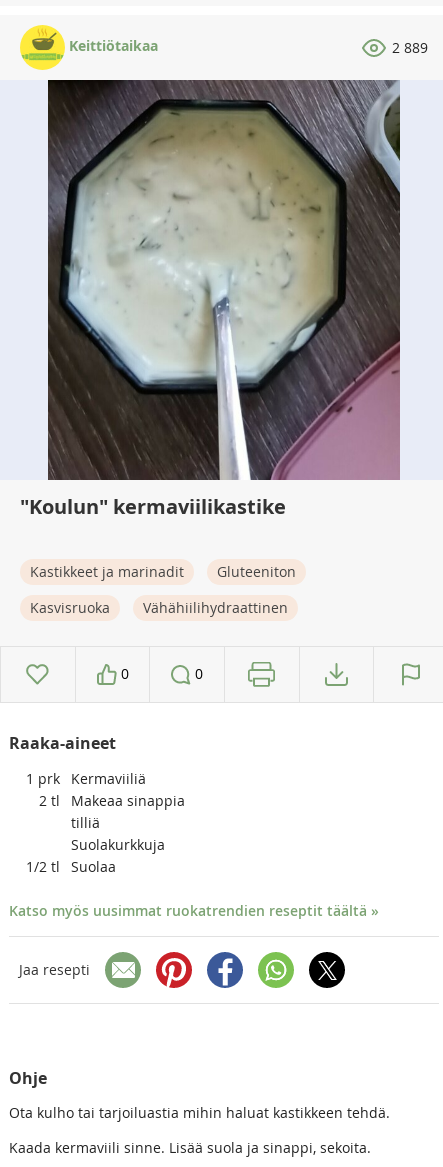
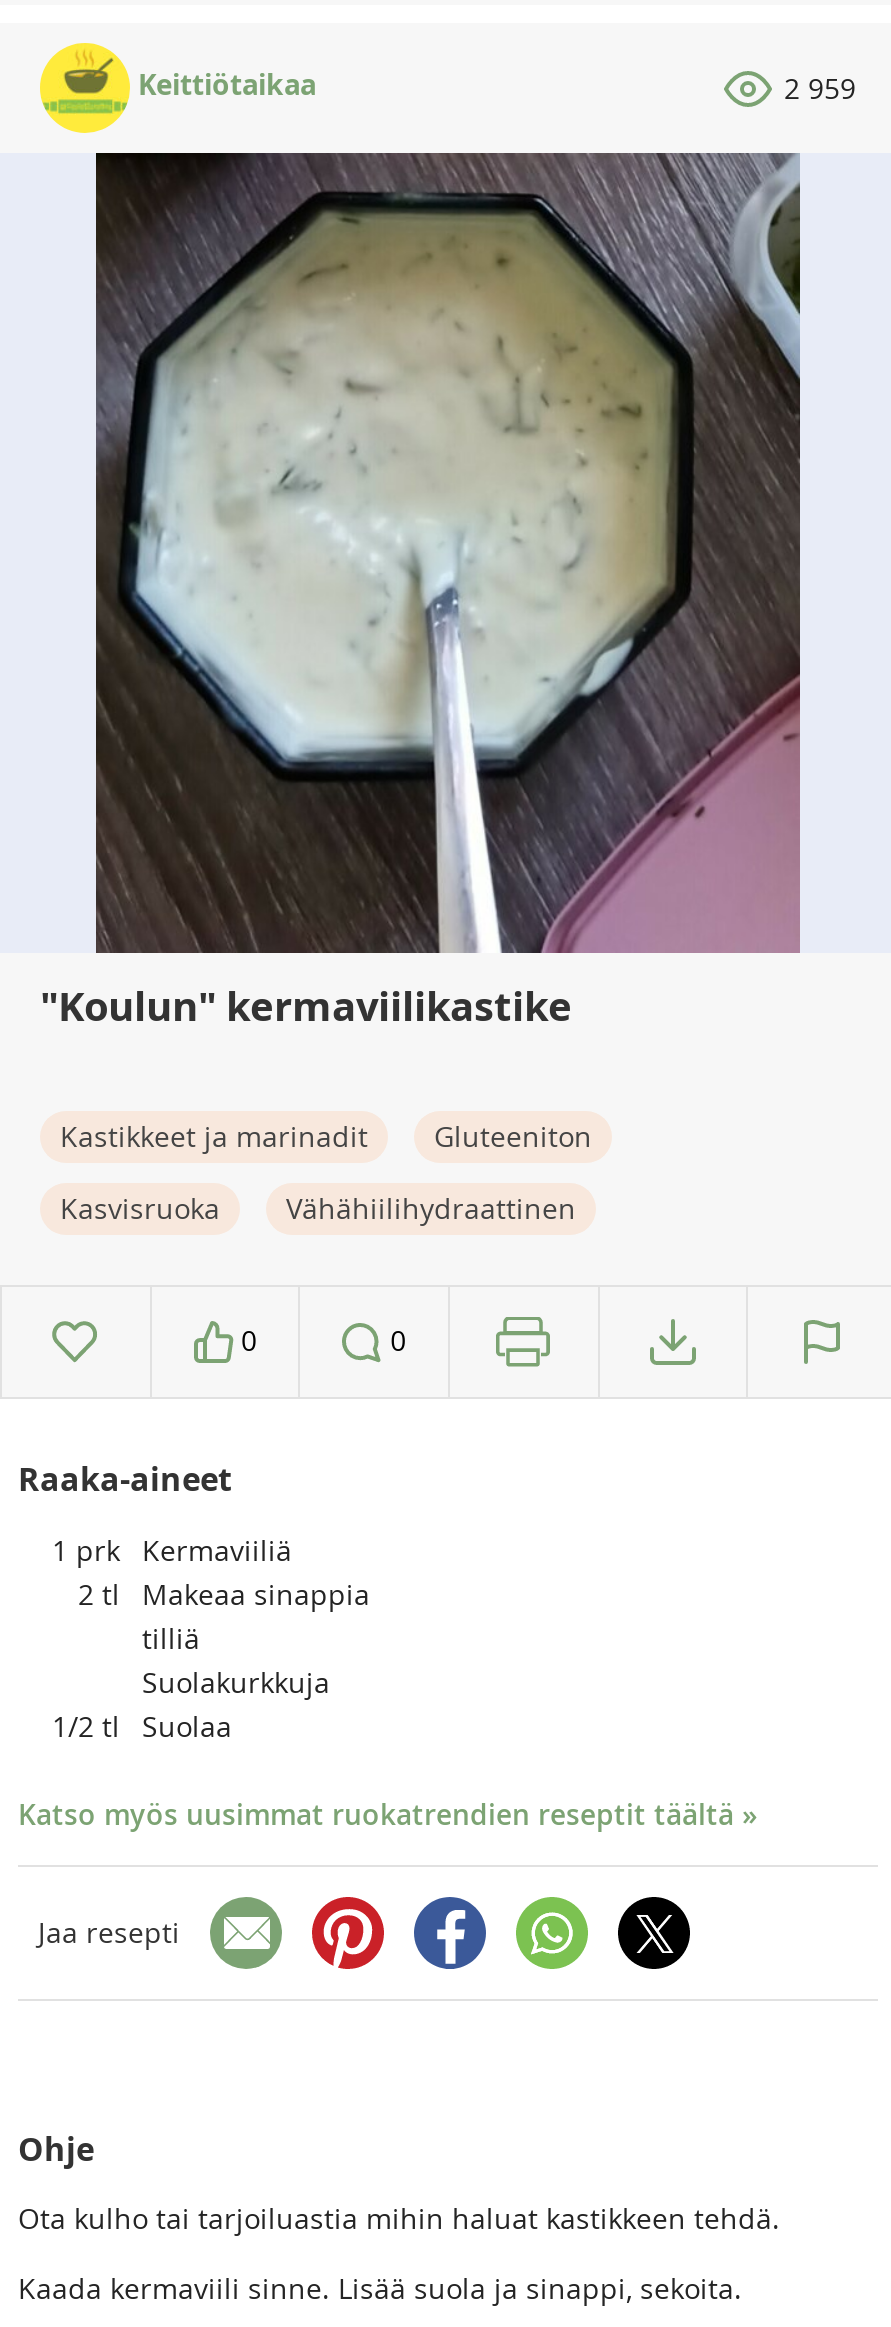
- 2 889
+ 2 959
